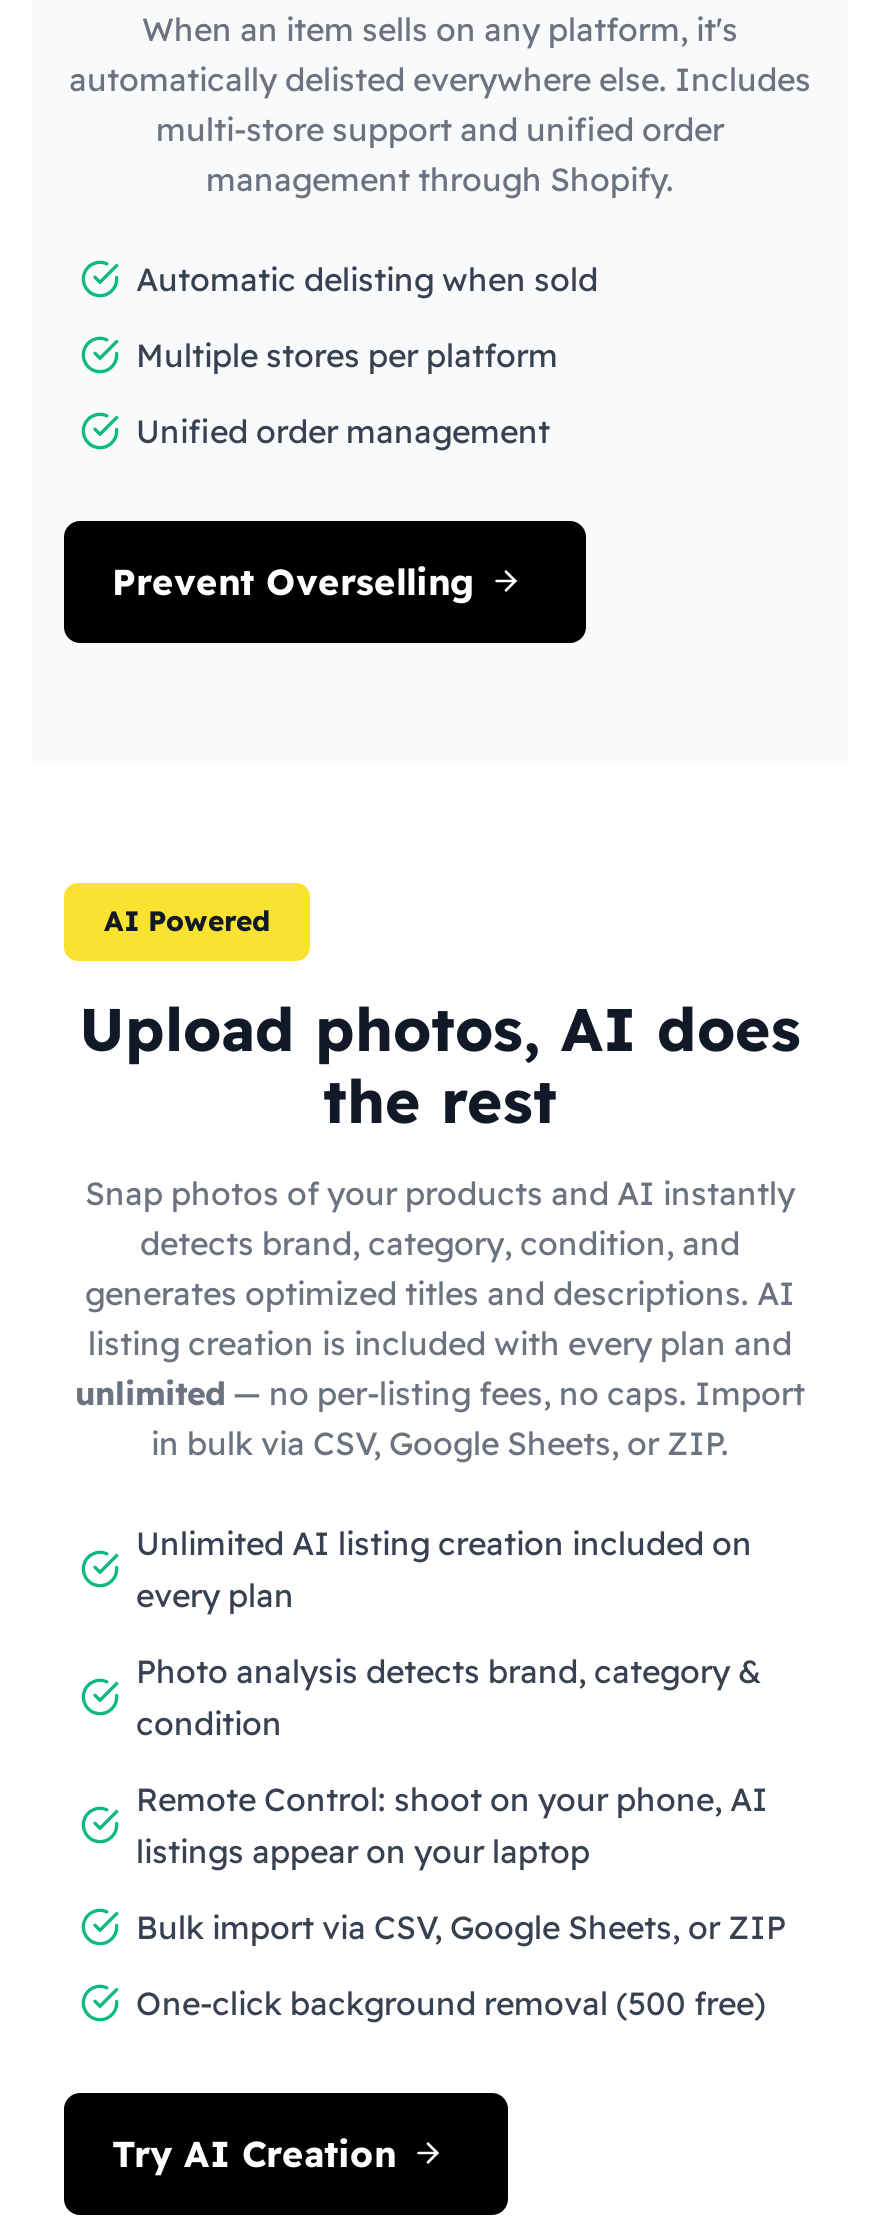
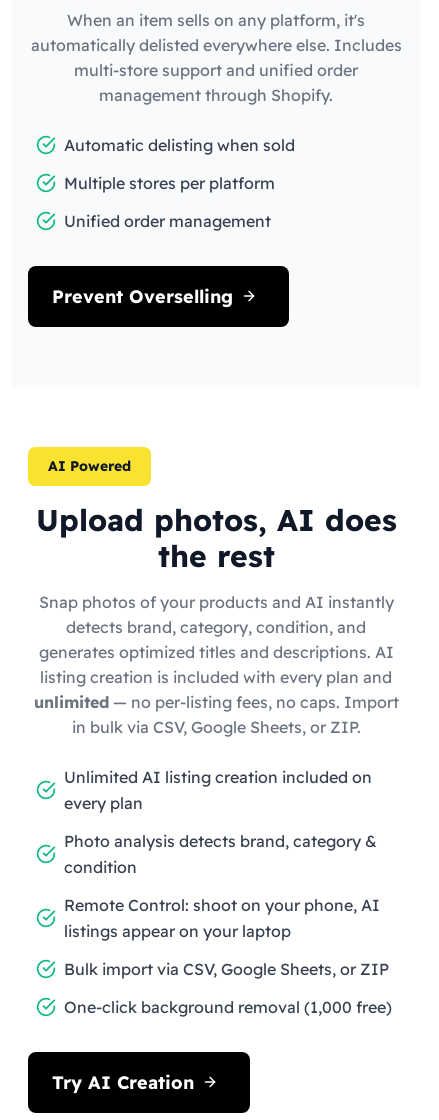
- One-click background removal (500 free)
+ One-click background removal (1,000 free)
